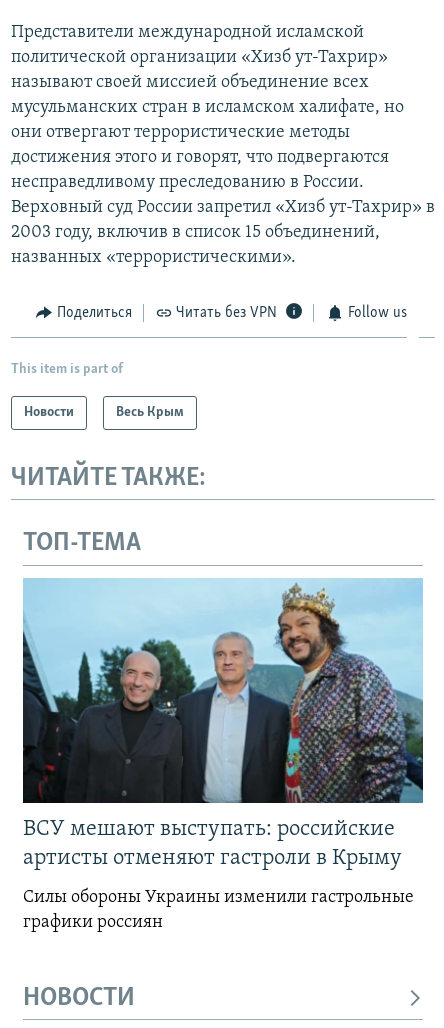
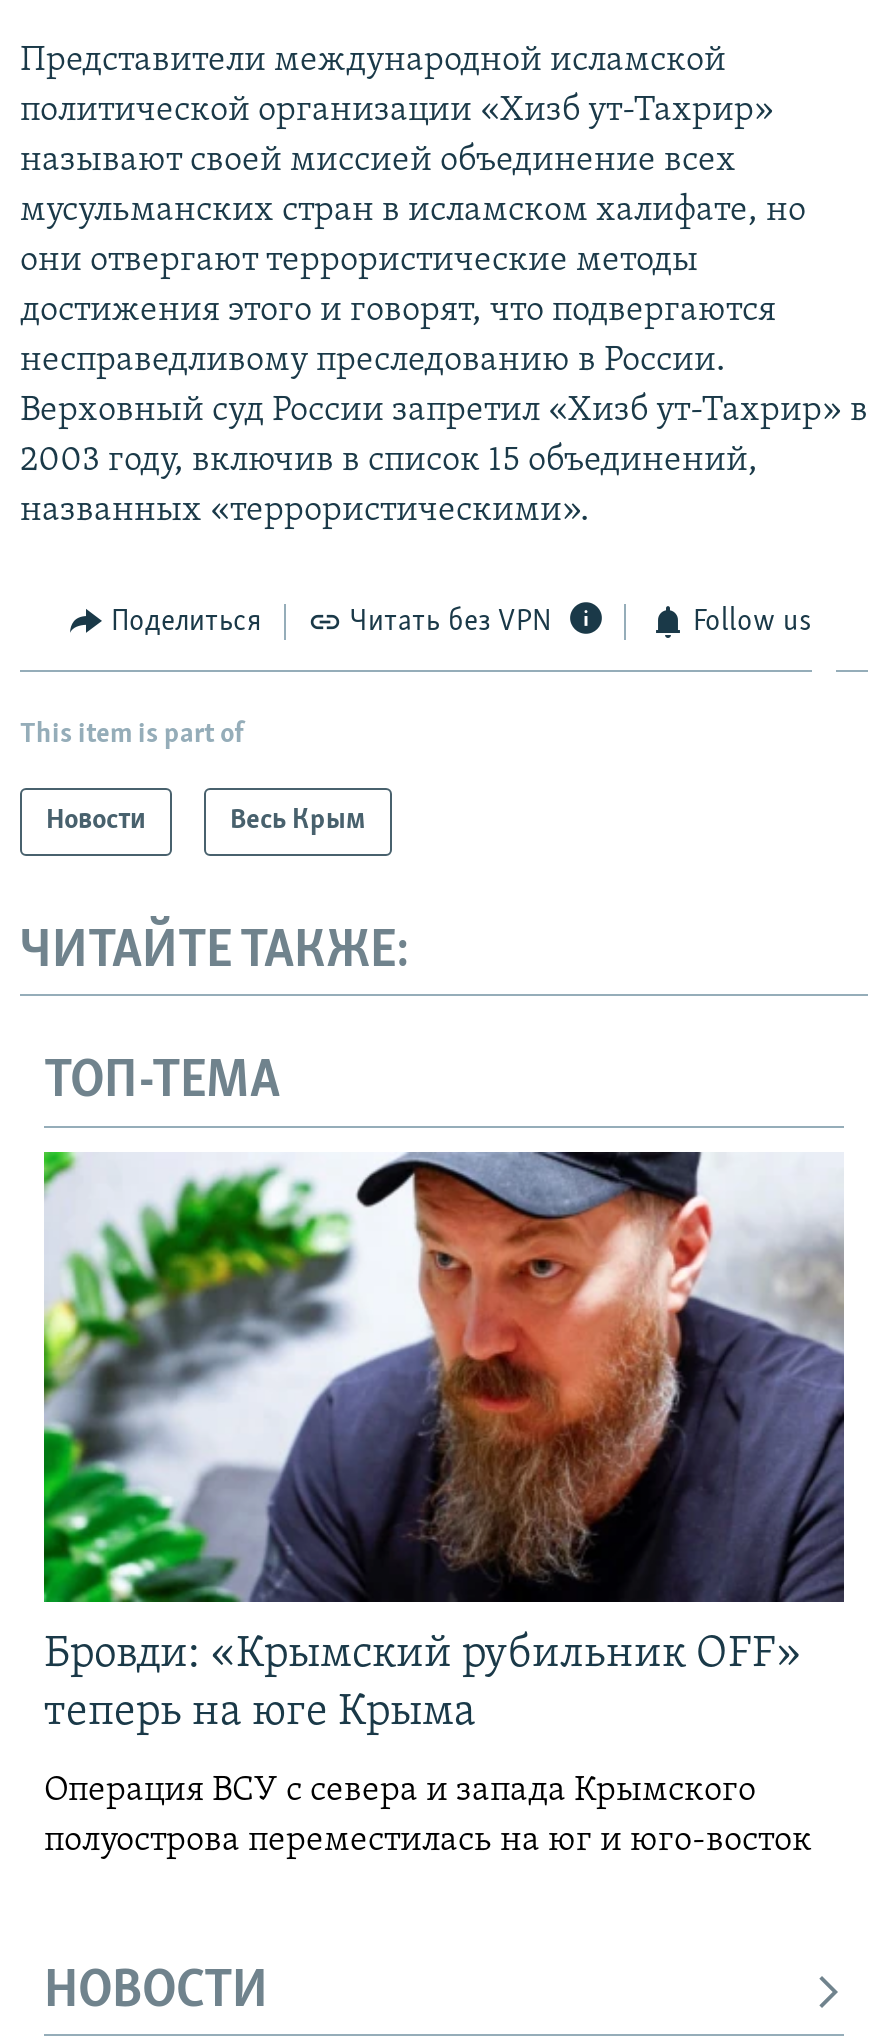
- [image]
- ВСУ мешают выступать: российские
- артисты отменяют гастроли в Крыму
+ [image]
+ Бровди: «Крымский рубильник OFF»
+ теперь на юге Крыма

- Силы обороны Украины изменили гастрольные
- графики россиян
+ Операция ВСУ с севера и запада Крымского
+ полуострова переместилась на юг и юго-восток
